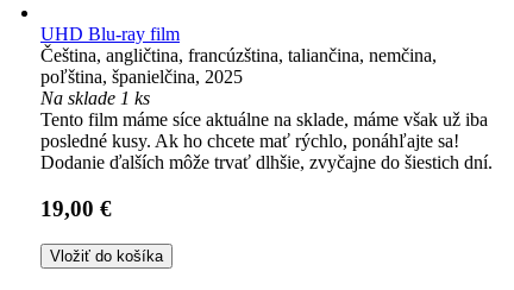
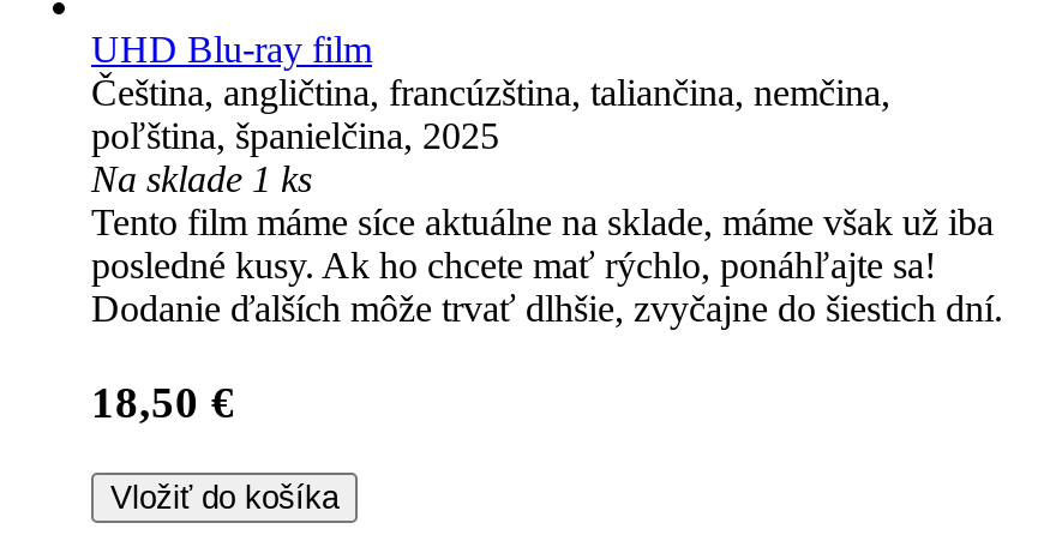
- 19,00 €
+ 18,50 €
